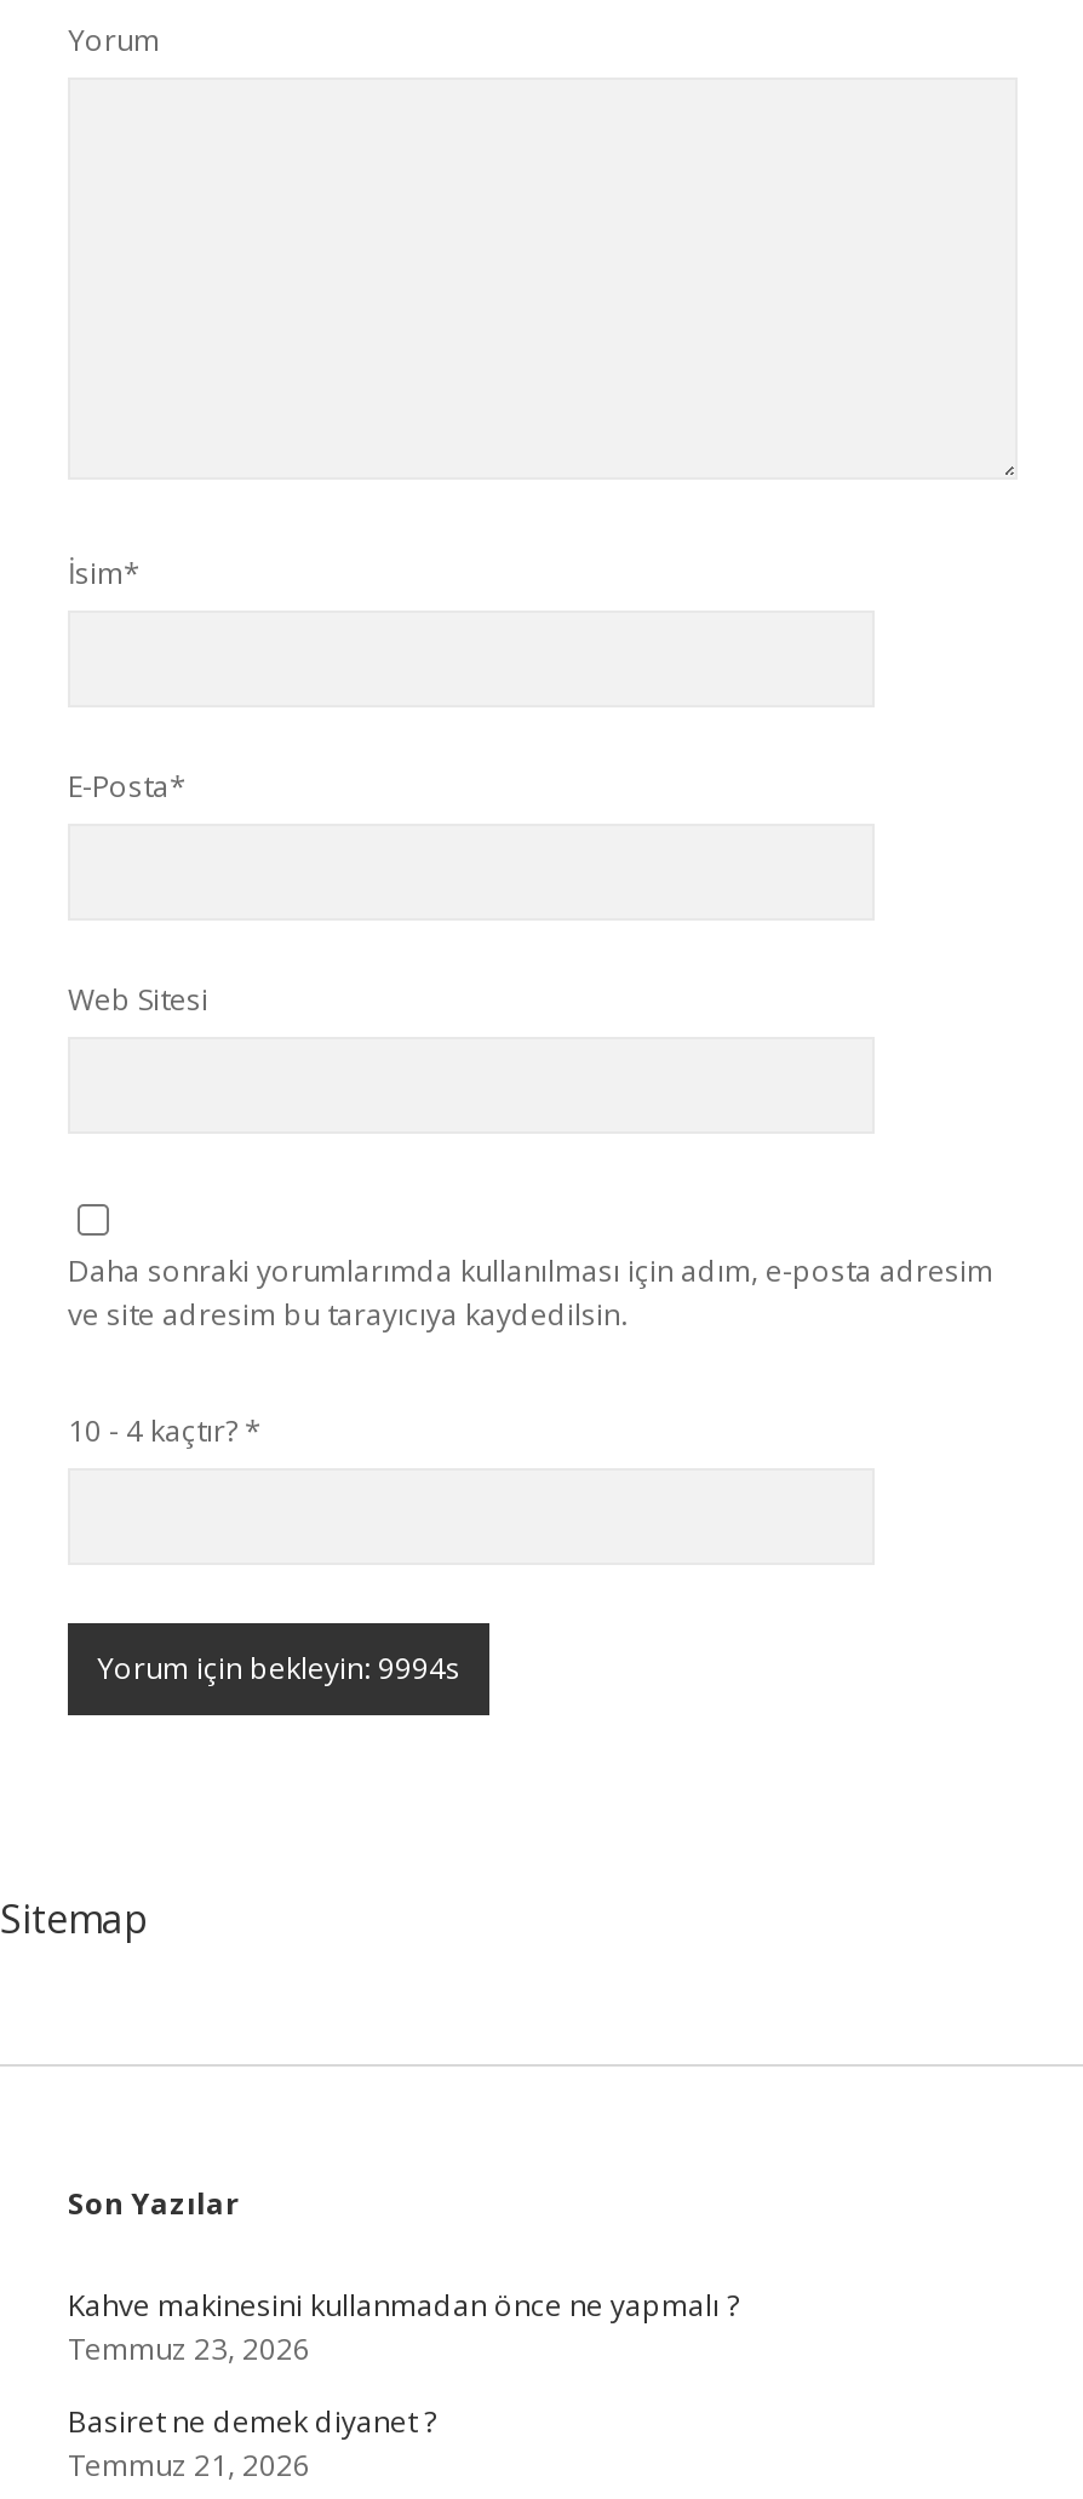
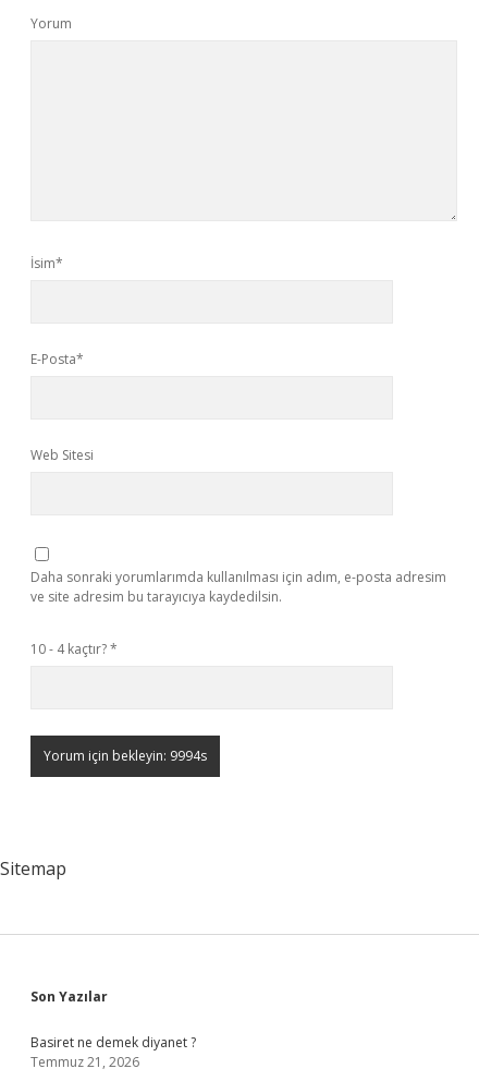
- Kahve makinesini kullanmadan önce ne yapmalı ?
- Temmuz 23, 2026
